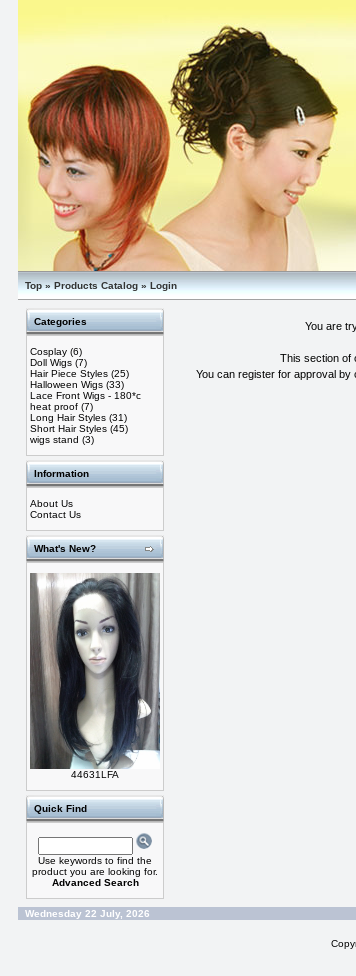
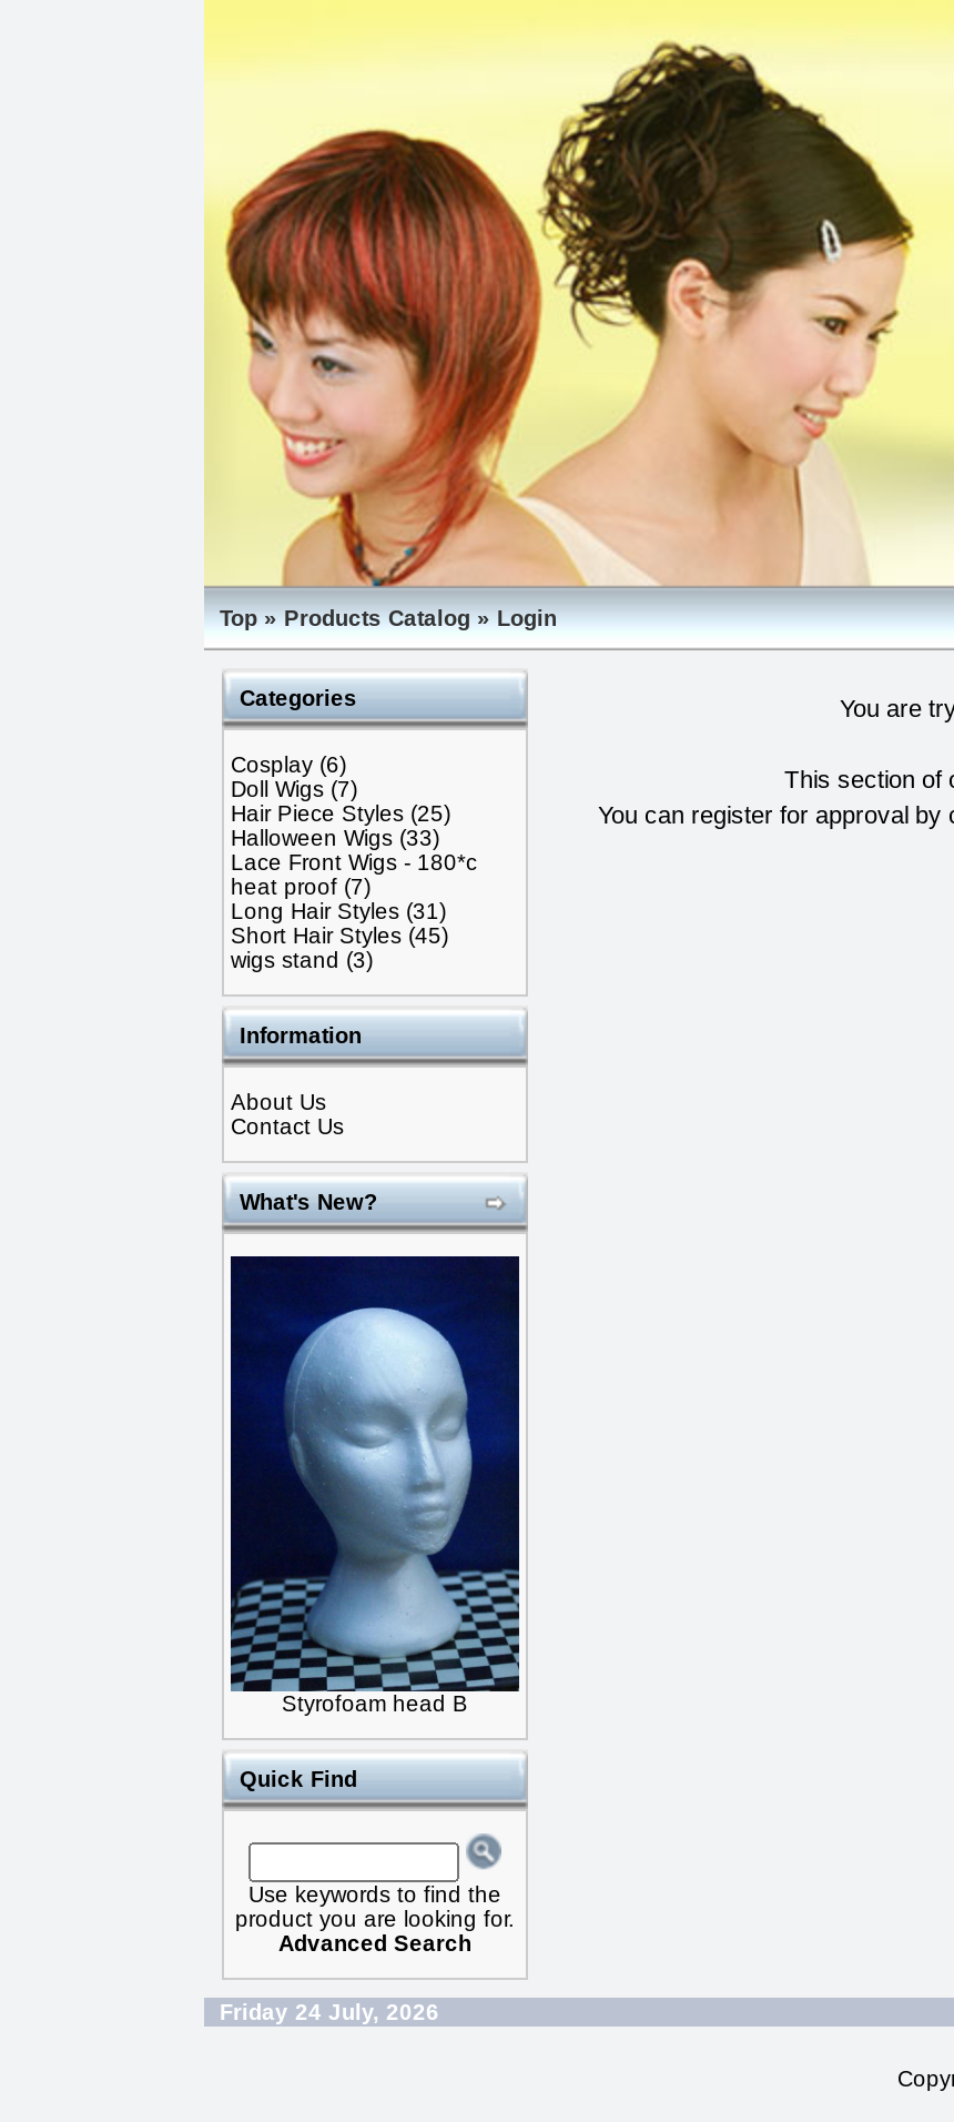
- [image]
- 44631LFA
+ [image]
+ Styrofoam head B

- Wednesday 22 July, 2026
+ Friday 24 July, 2026
